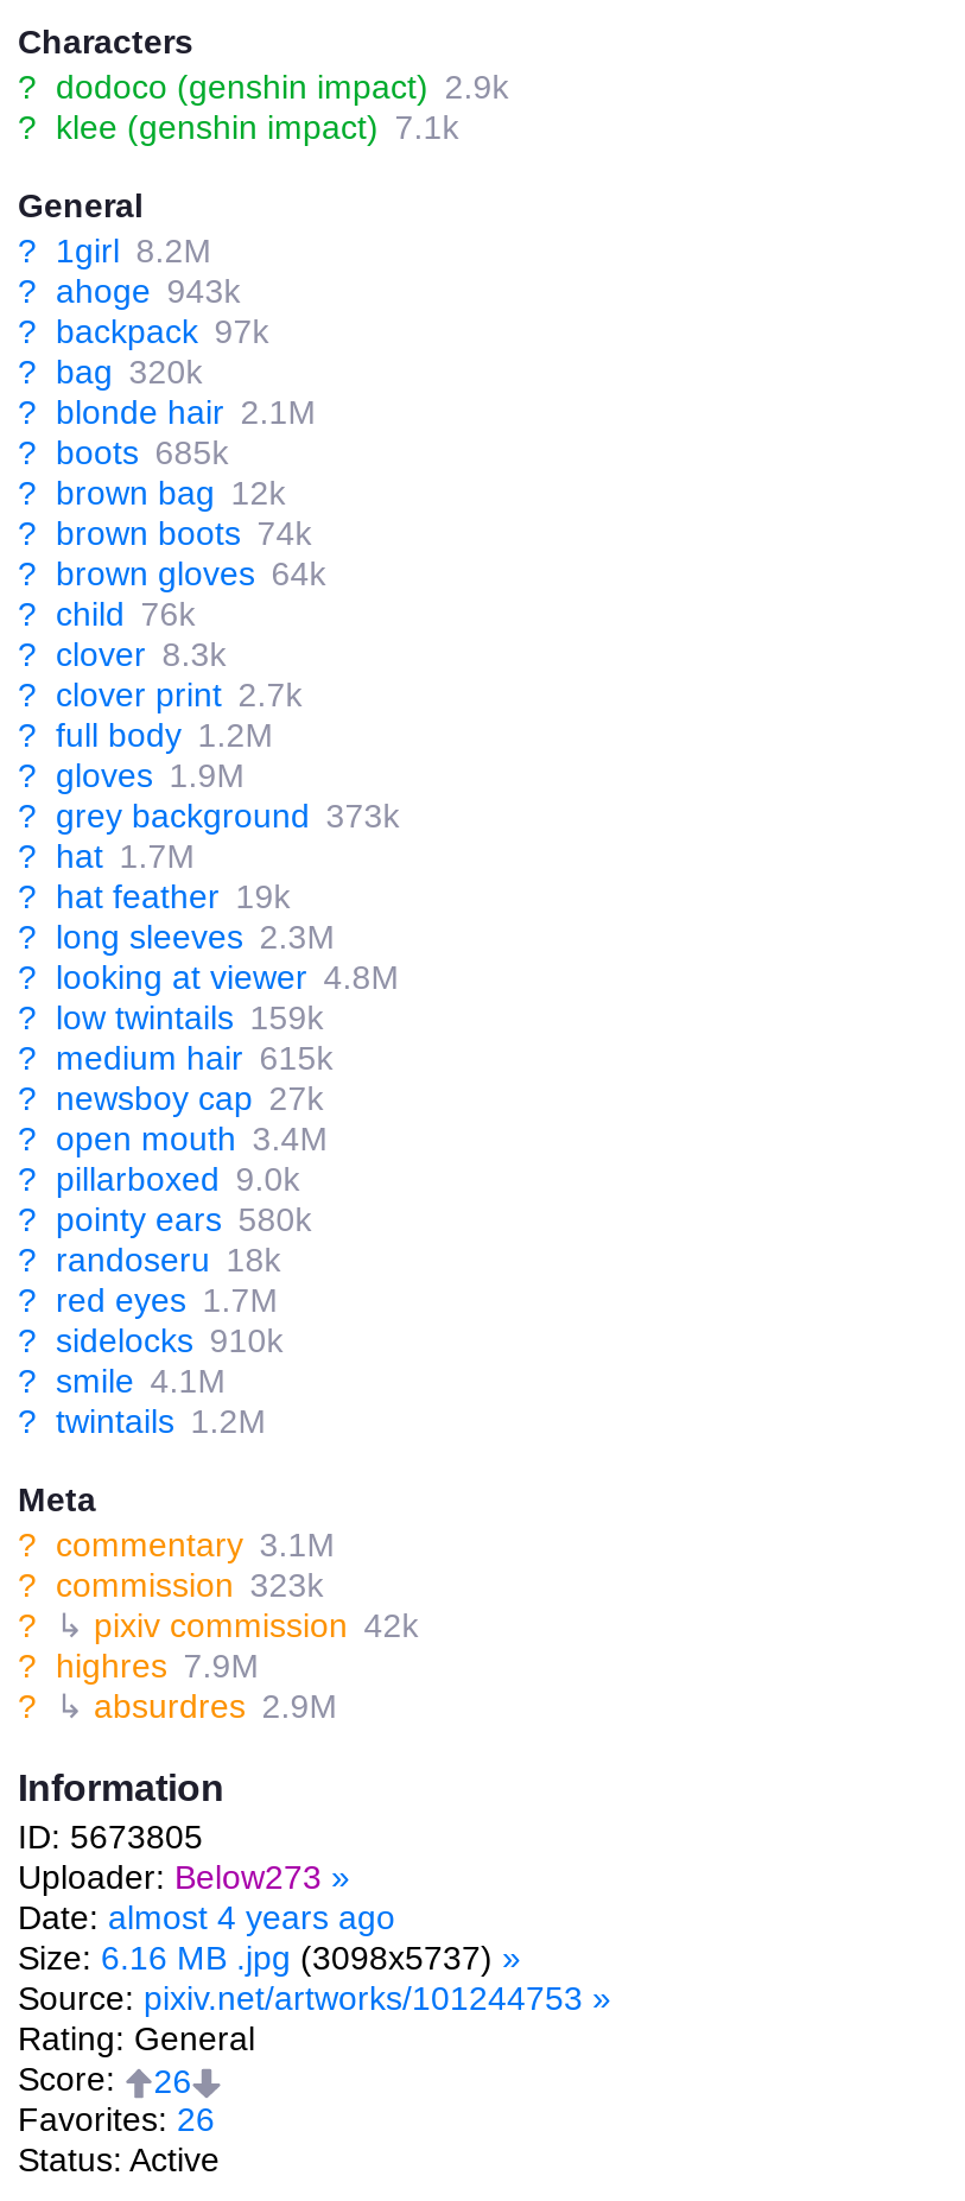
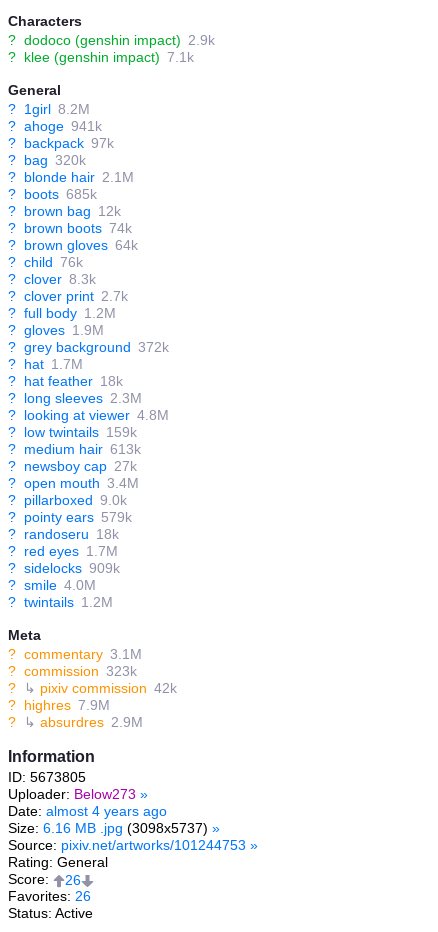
- ? ahoge 943k
+ ? ahoge 941k

- ? grey background 373k
+ ? grey background 372k

- ? hat feather 19k
+ ? hat feather 18k

- ? medium hair 615k
+ ? medium hair 613k

- ? pointy ears 580k
+ ? pointy ears 579k

- ? sidelocks 910k
+ ? sidelocks 909k

- ? smile 4.1M
+ ? smile 4.0M
